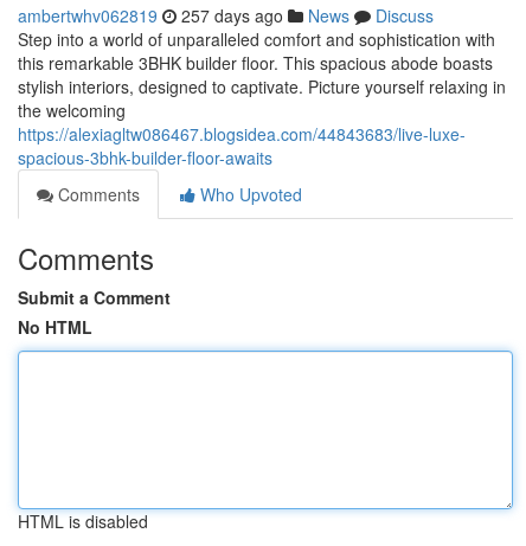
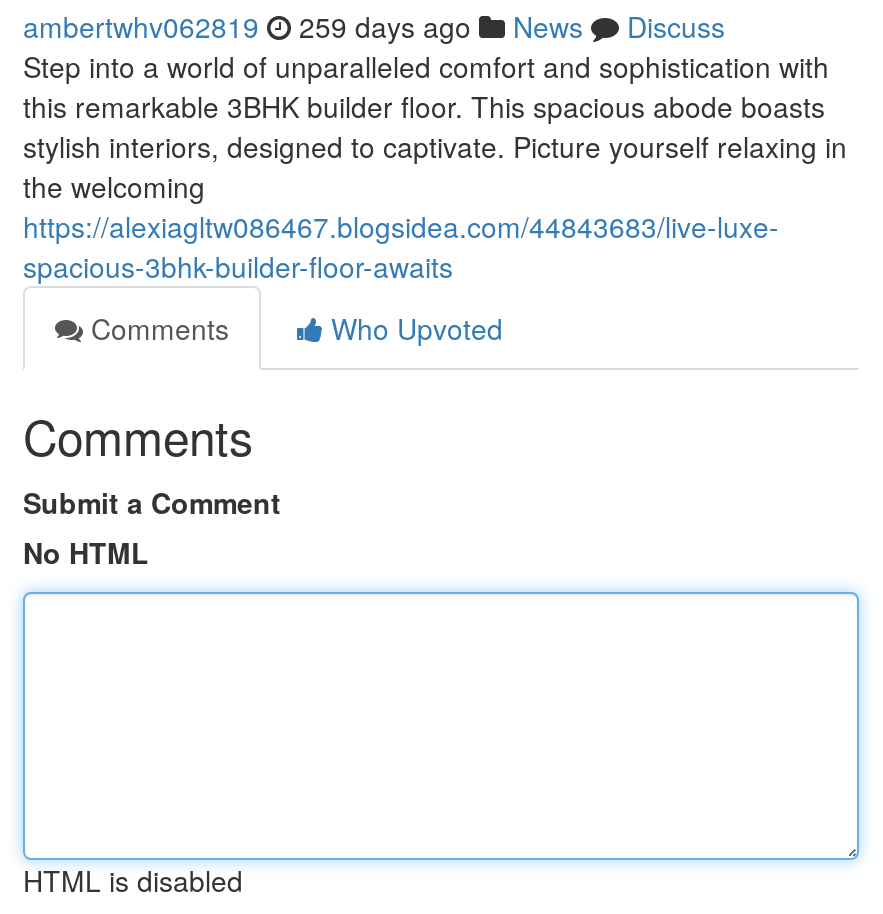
- ambertwhv062819 257 days ago News Discuss
+ ambertwhv062819 259 days ago News Discuss
